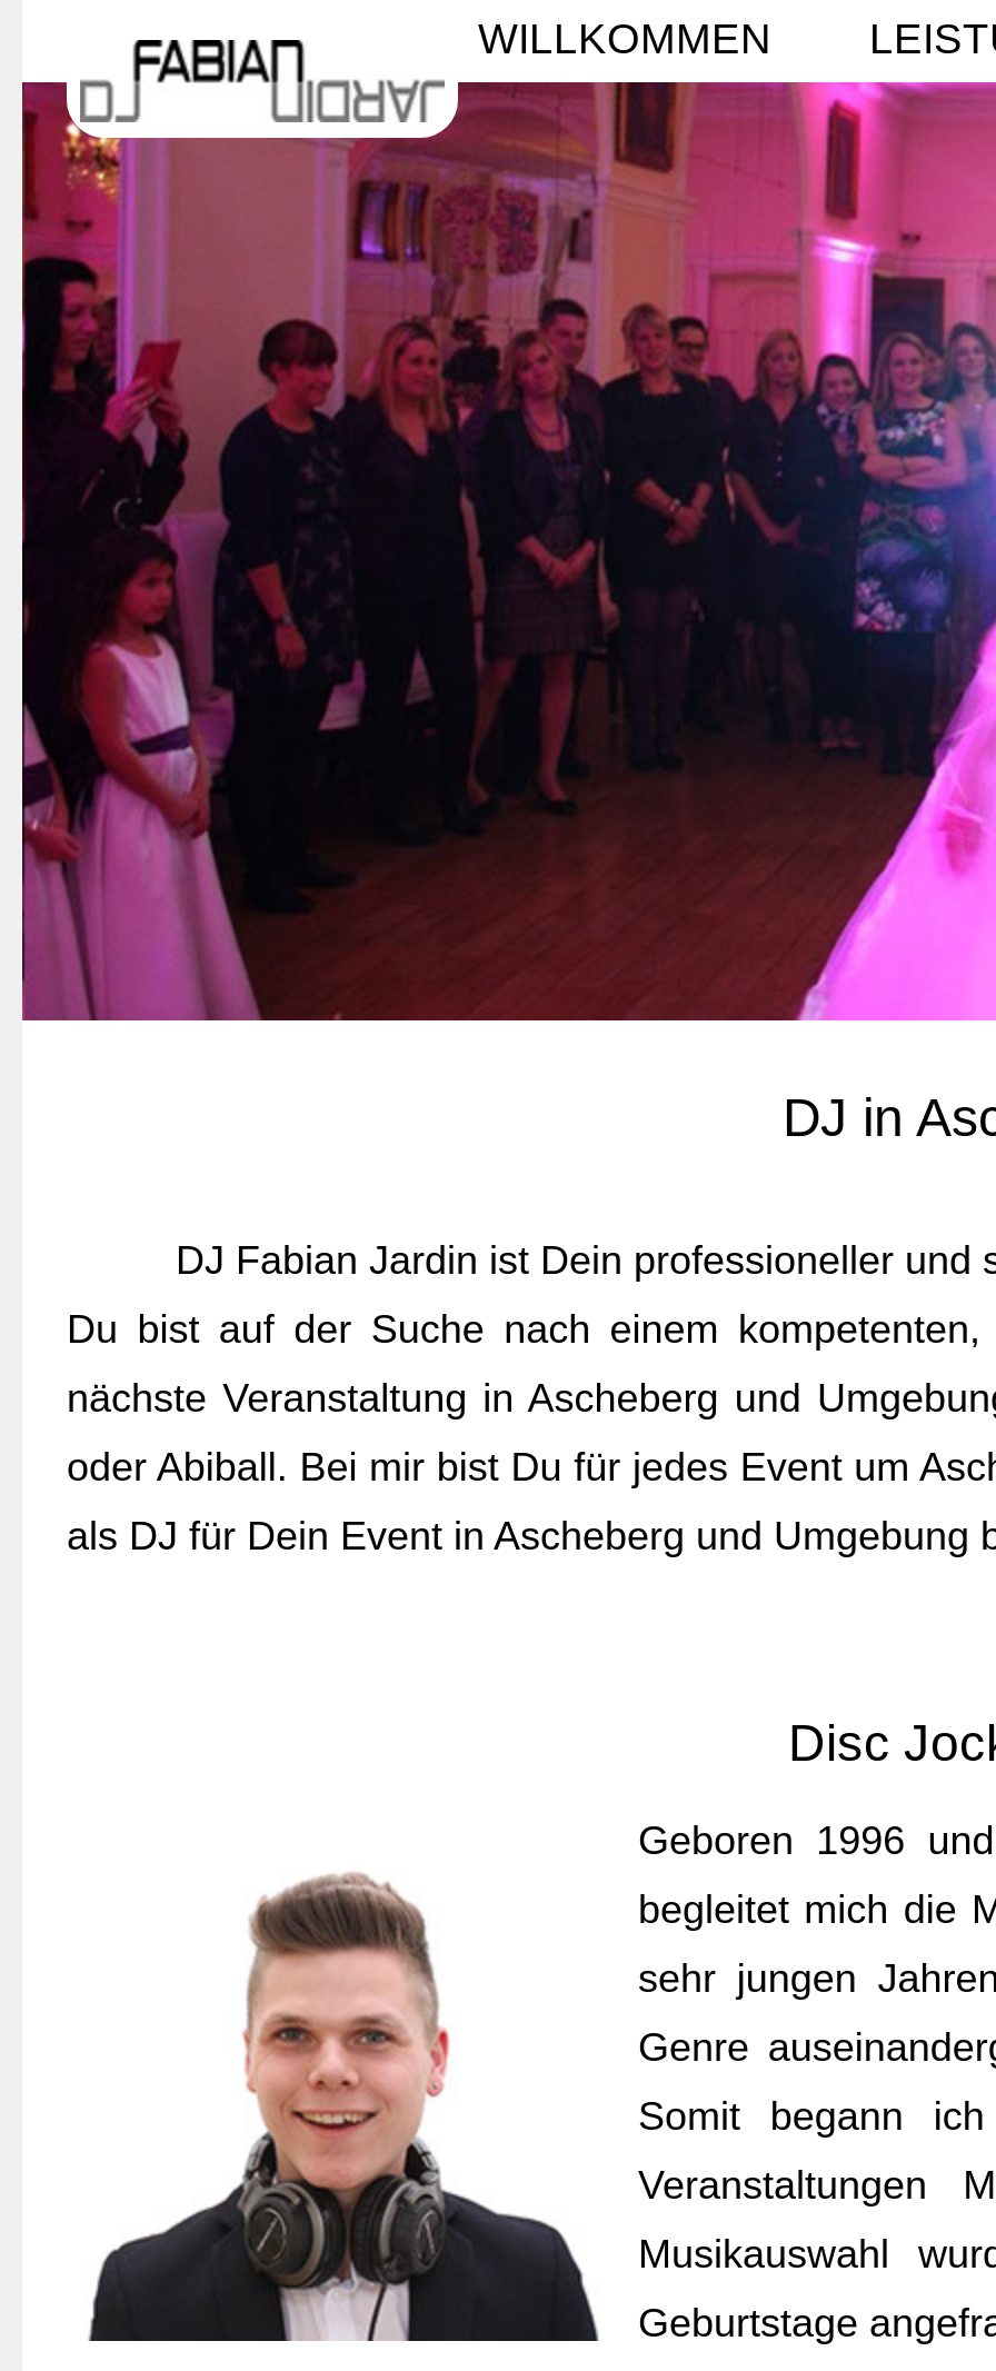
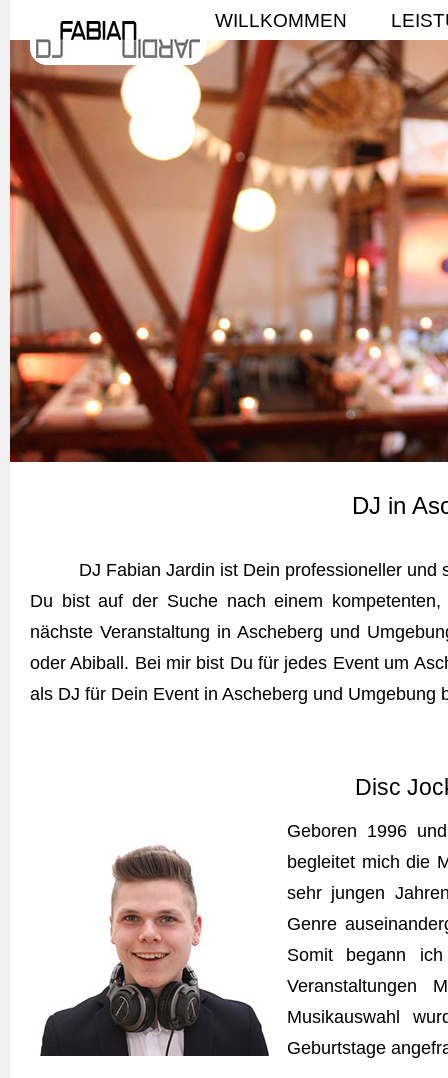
- [image]
+ [image]
